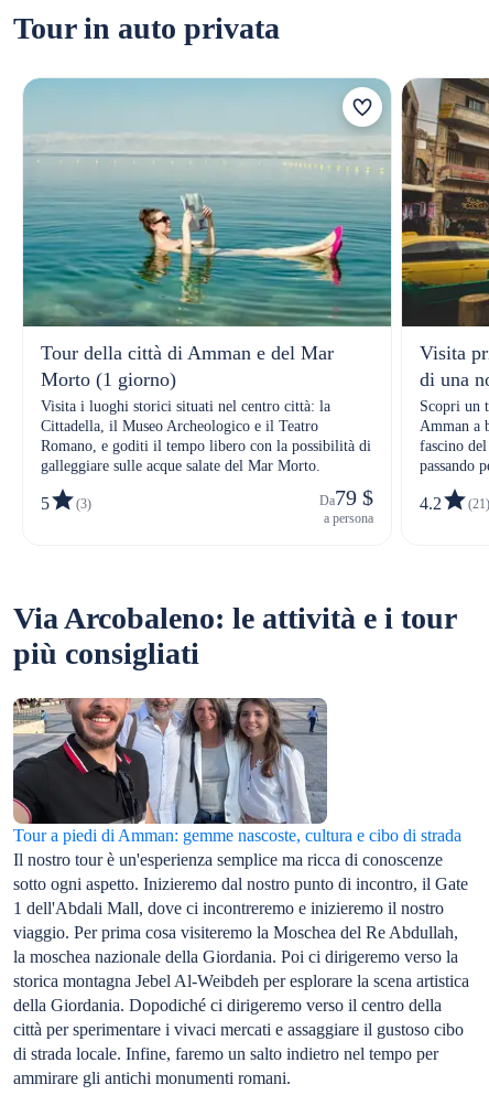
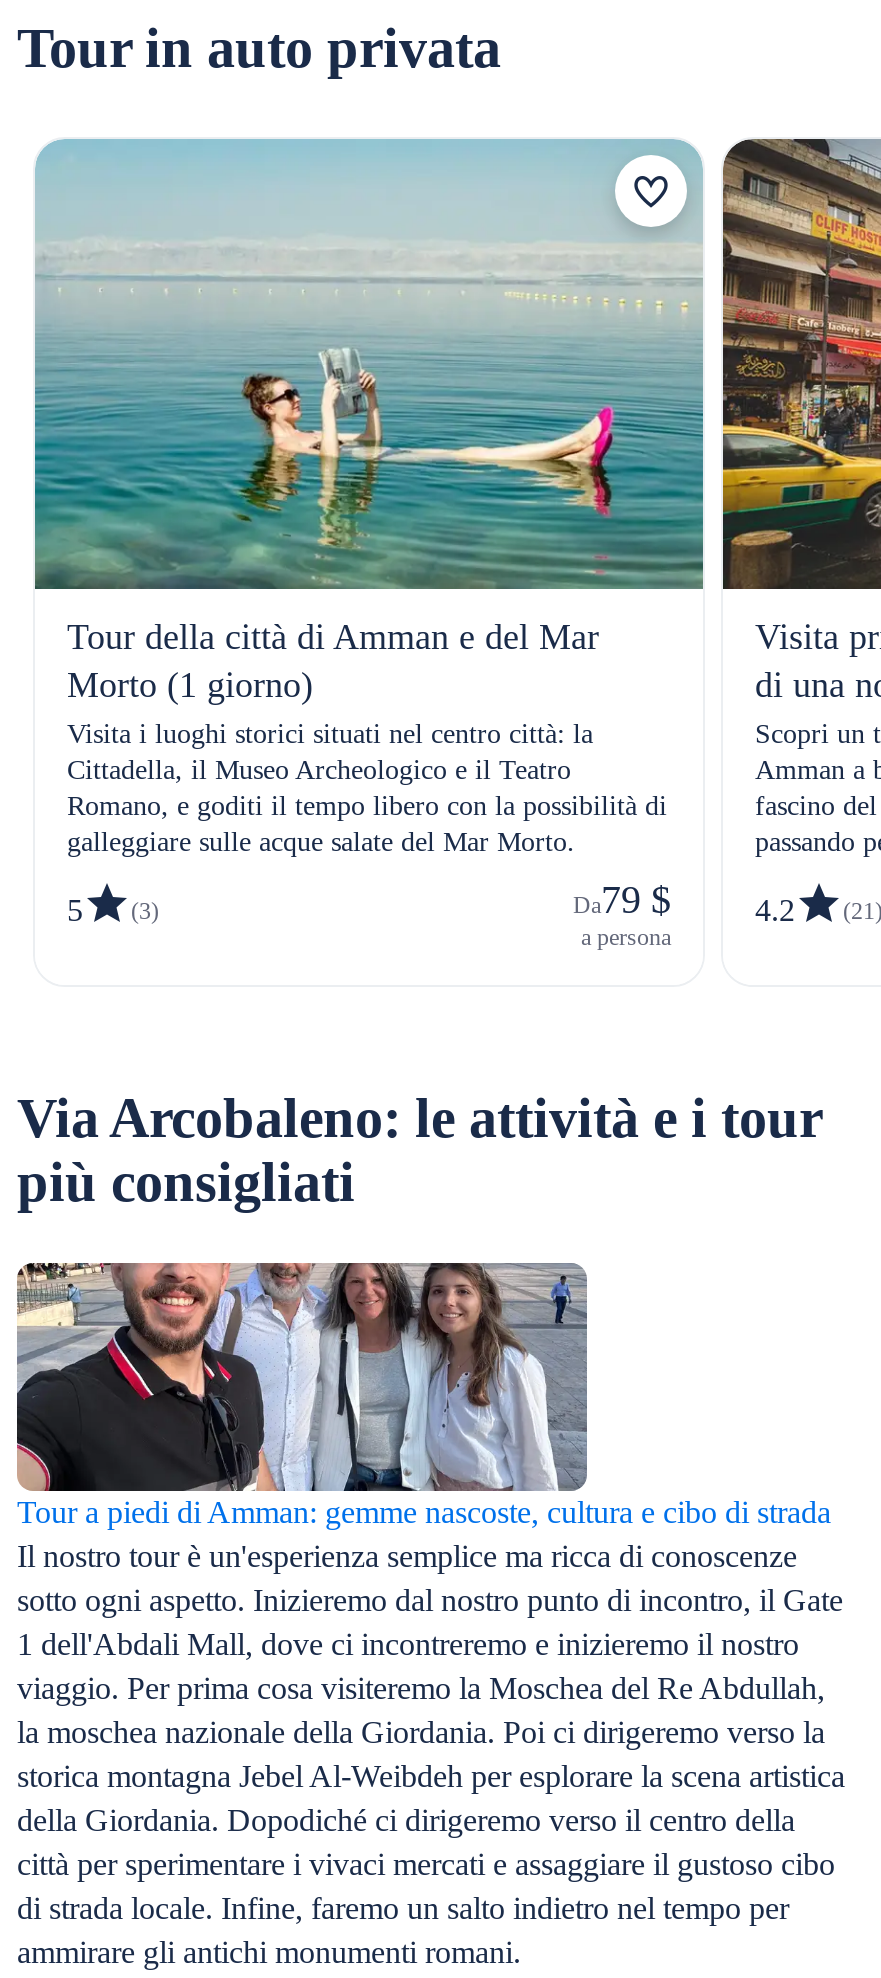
- [image]
+ [image]
